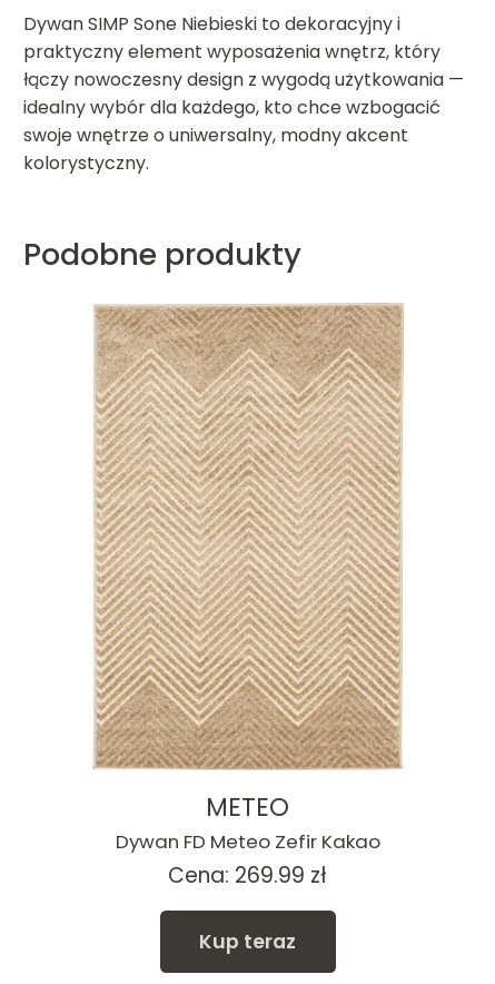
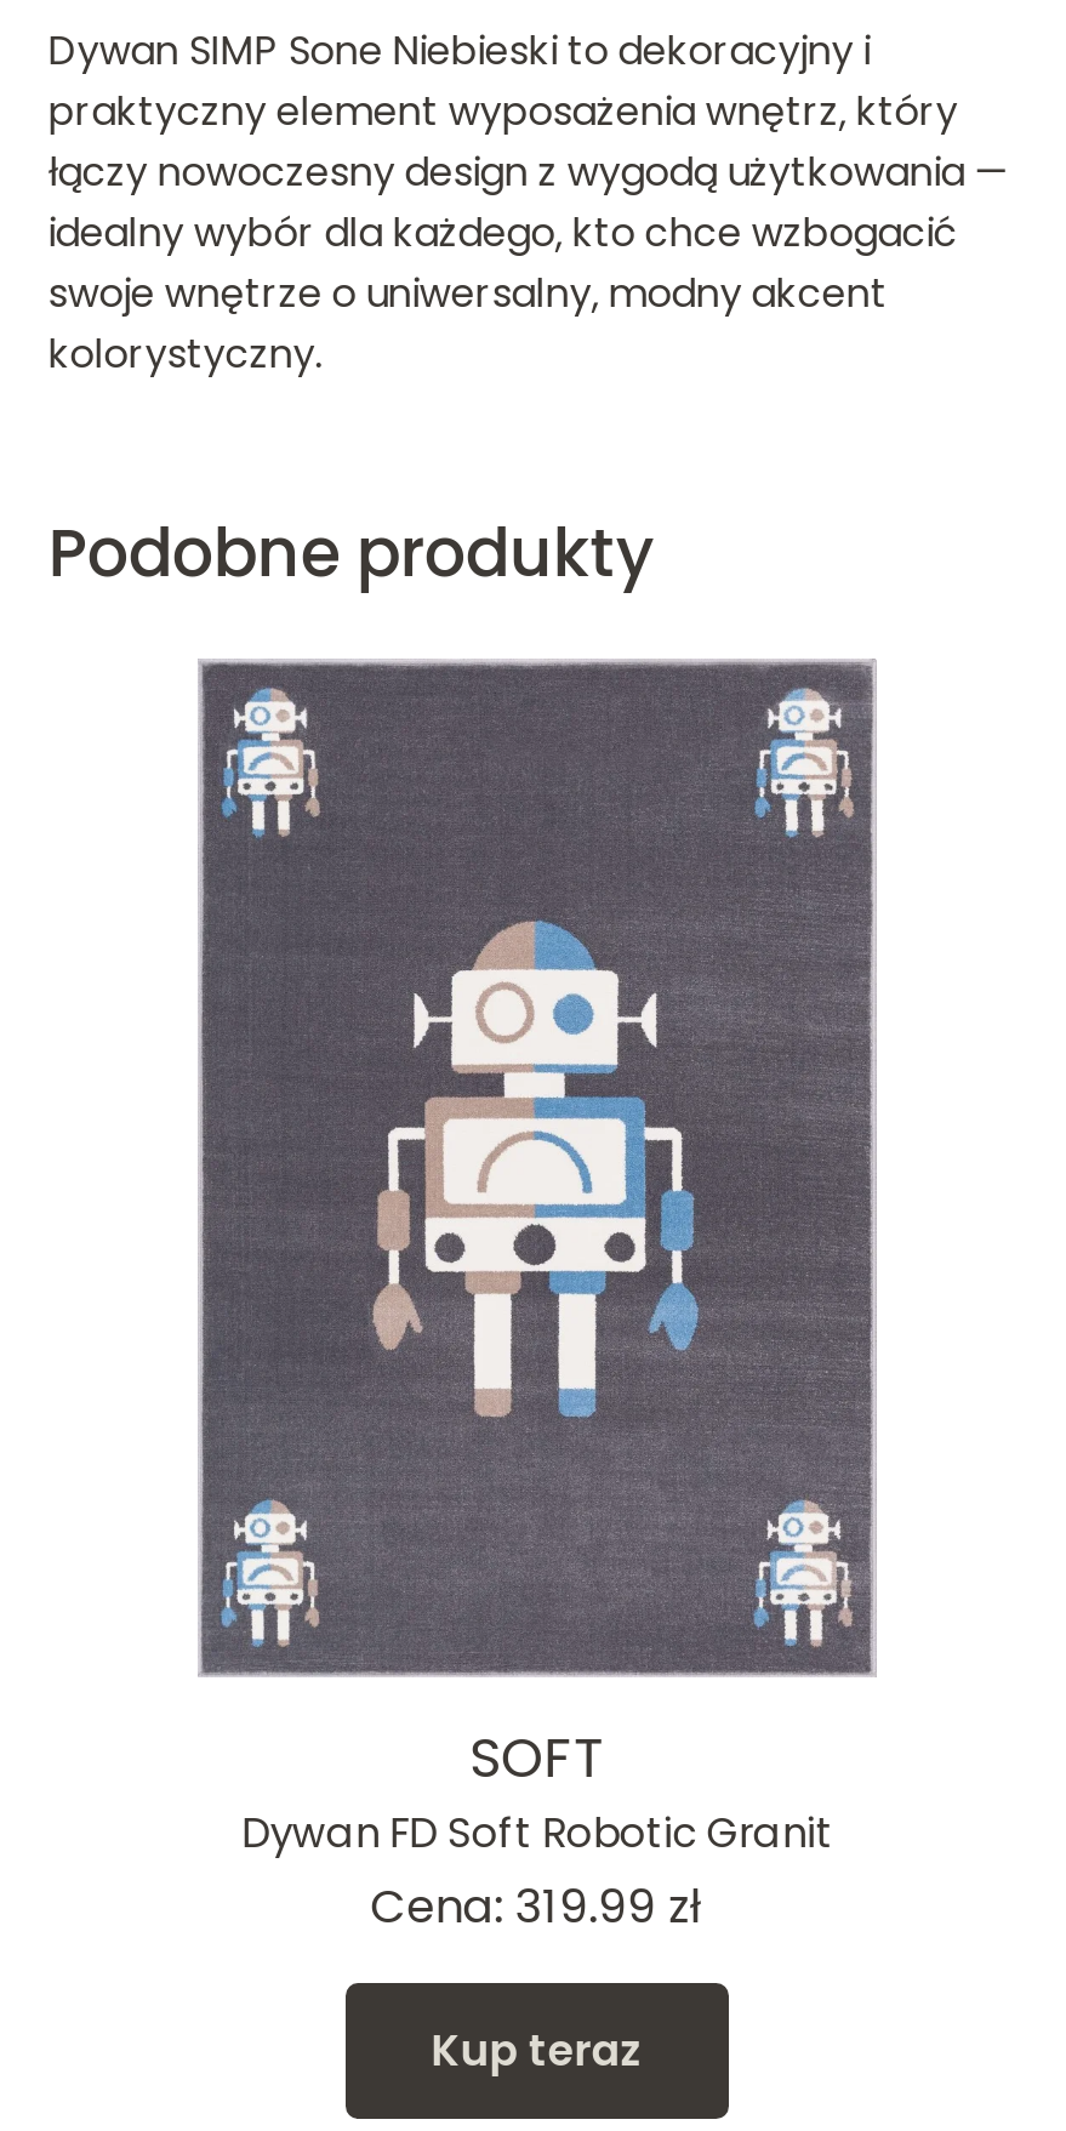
- [image]
- METEO
- Dywan FD Meteo Zefir Kakao
- Cena: 269.99 zł
+ [image]
+ SOFT
+ Dywan FD Soft Robotic Granit
+ Cena: 319.99 zł
